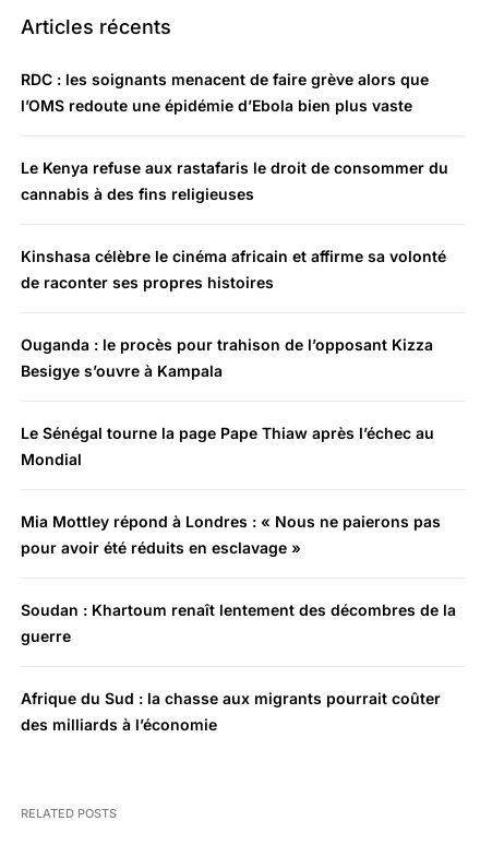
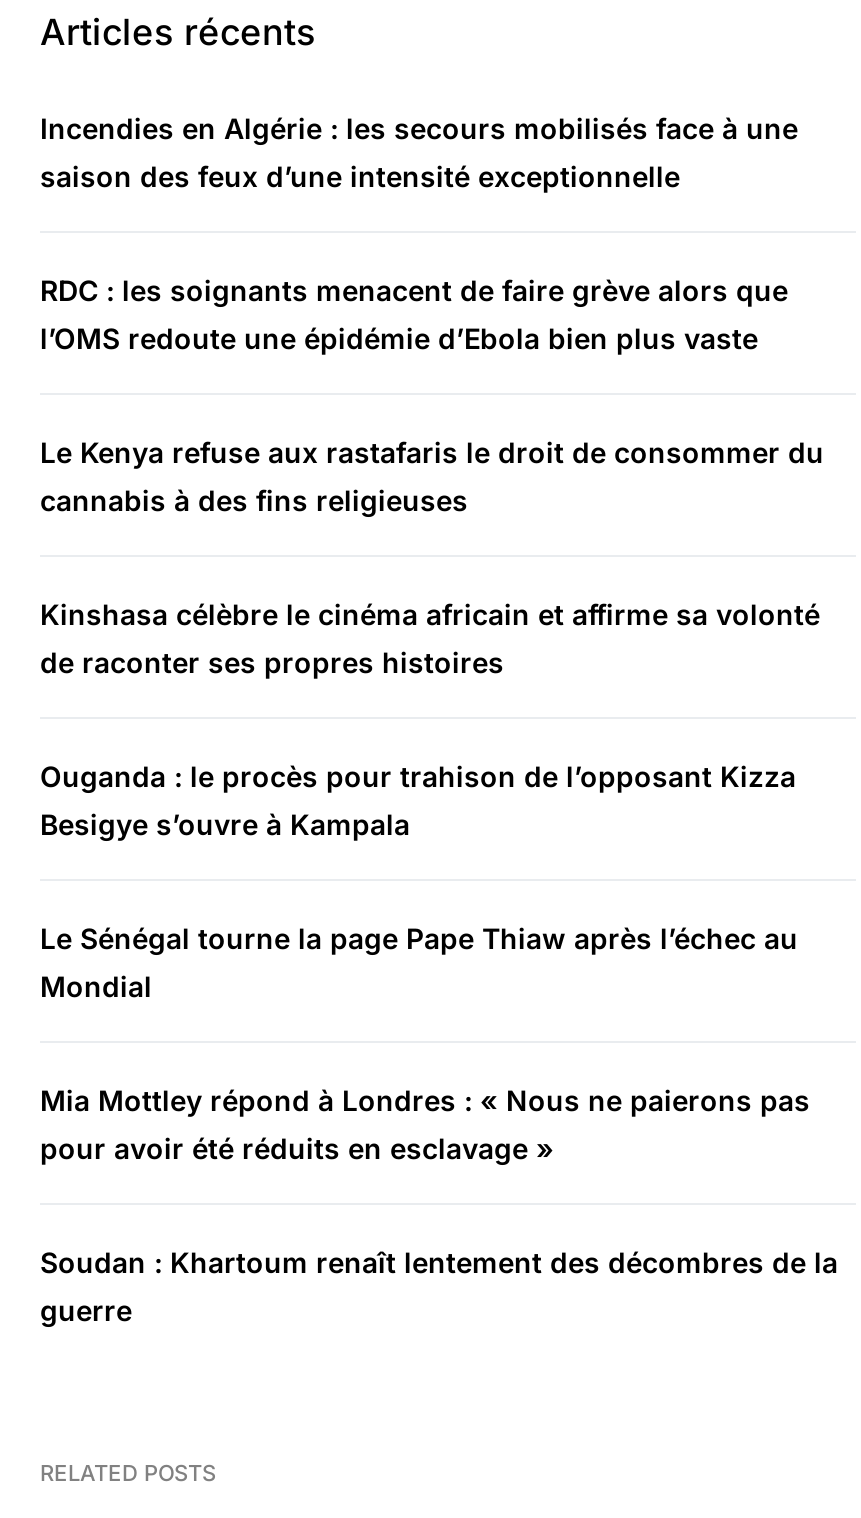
+ Incendies en Algérie : les secours mobilisés face à une
+ saison des feux d’une intensité exceptionnelle

moved down: RDC : les soignants menacent de faire grève alors que | l’OMS redoute une épidémie d’Ebola bien plus vaste | Le Kenya refuse aux rastafaris le droit de consommer du | ... | Soudan : Khartoum renaît lentement des décombres de la | guerre

- Afrique du Sud : la chasse aux migrants pourrait coûter
- des milliards à l’économie
